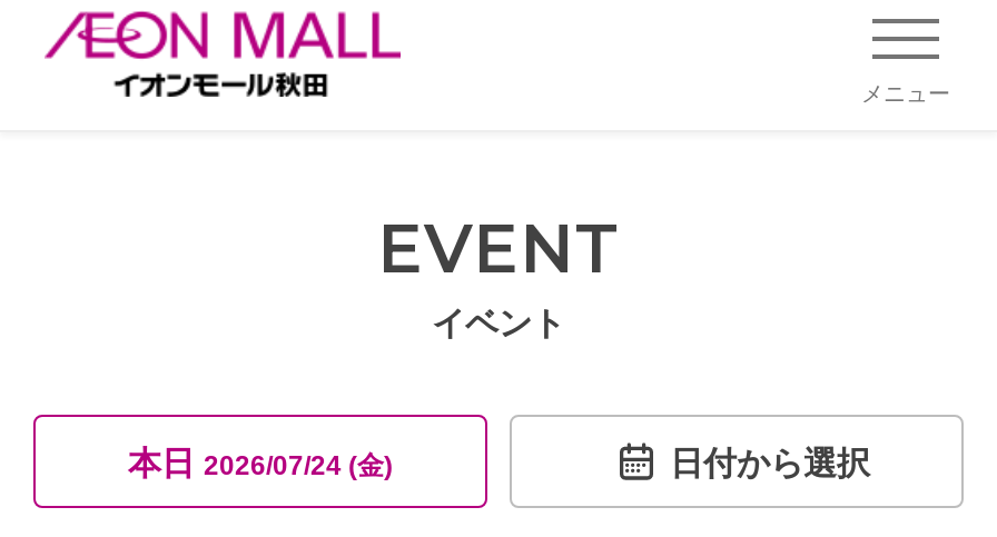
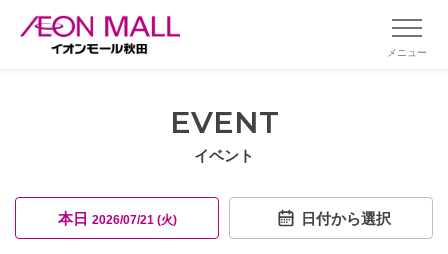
- 本日2026/07/24 (金)
+ 本日2026/07/21 (火)
